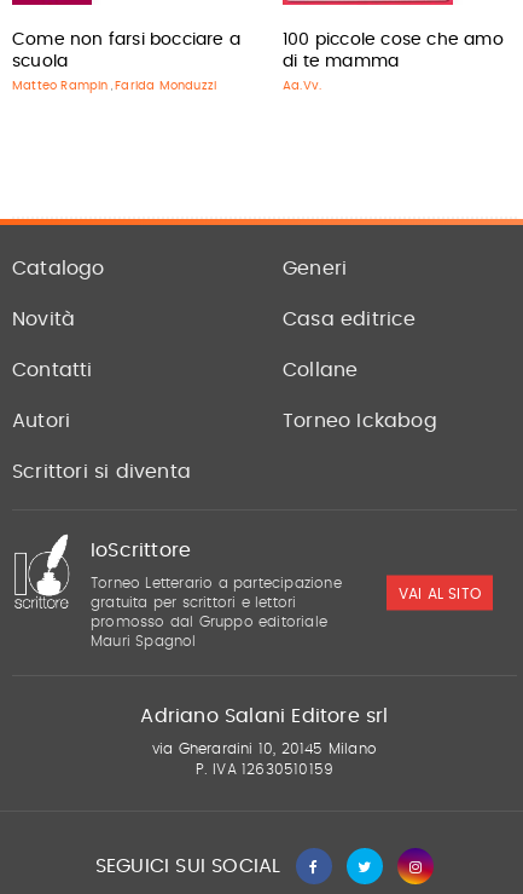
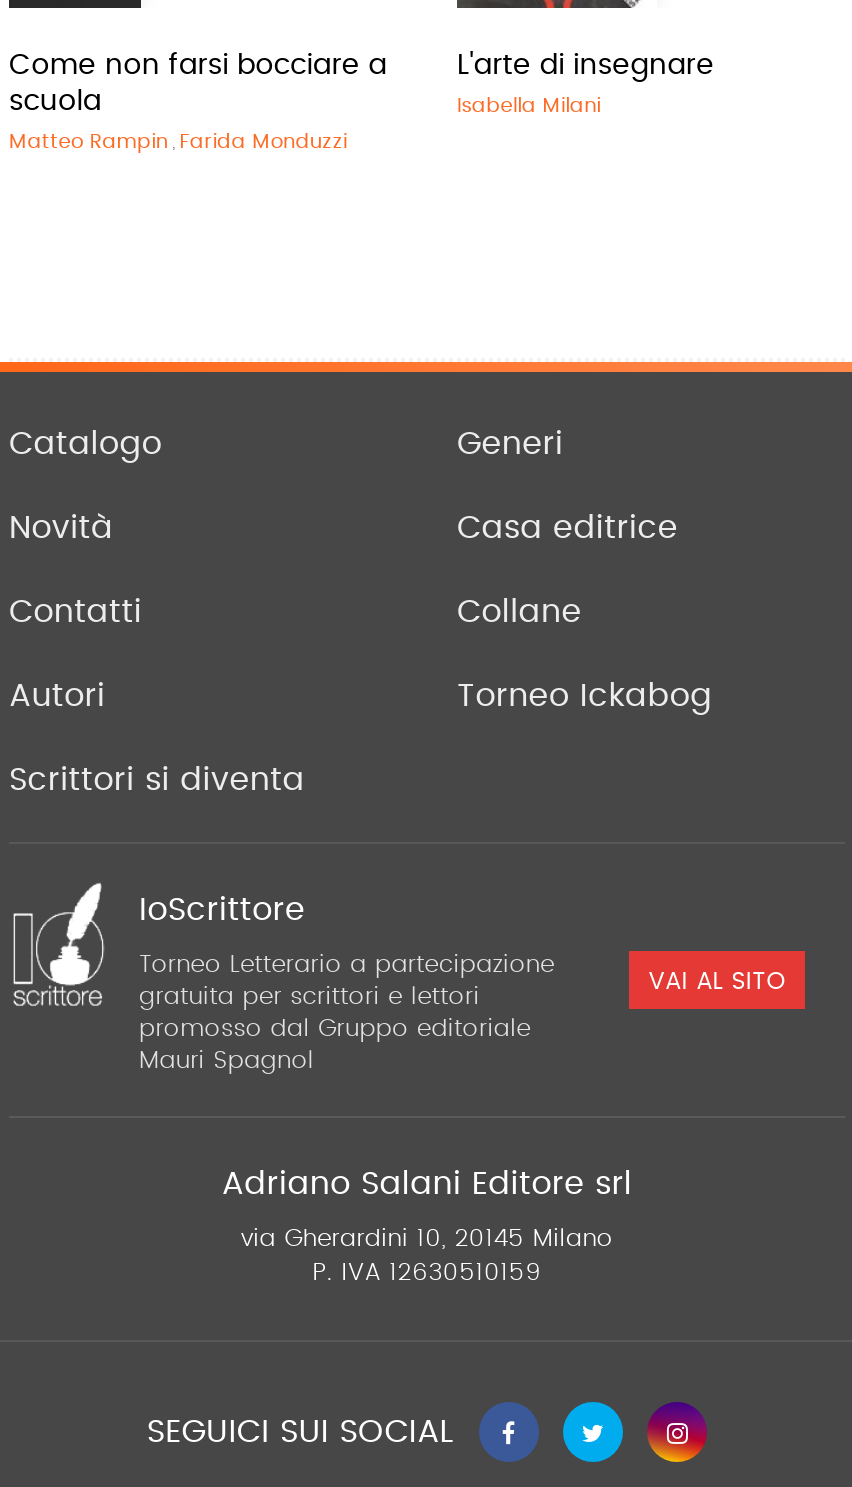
- 100 piccole cose che amo
- di te mamma
+ L'arte di insegnare

- Aa.Vv.
+ Isabella Milani
